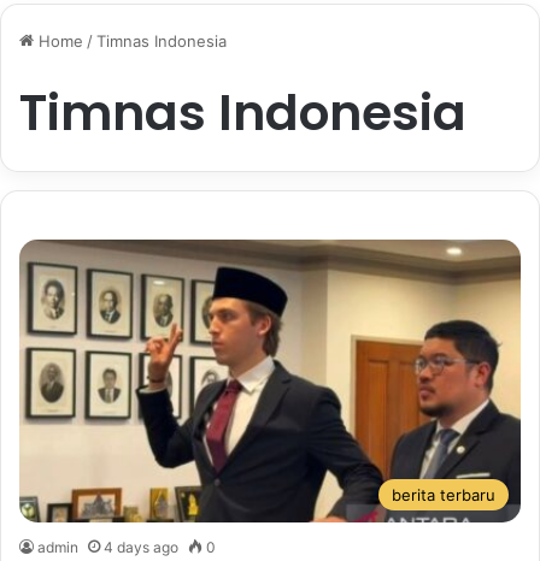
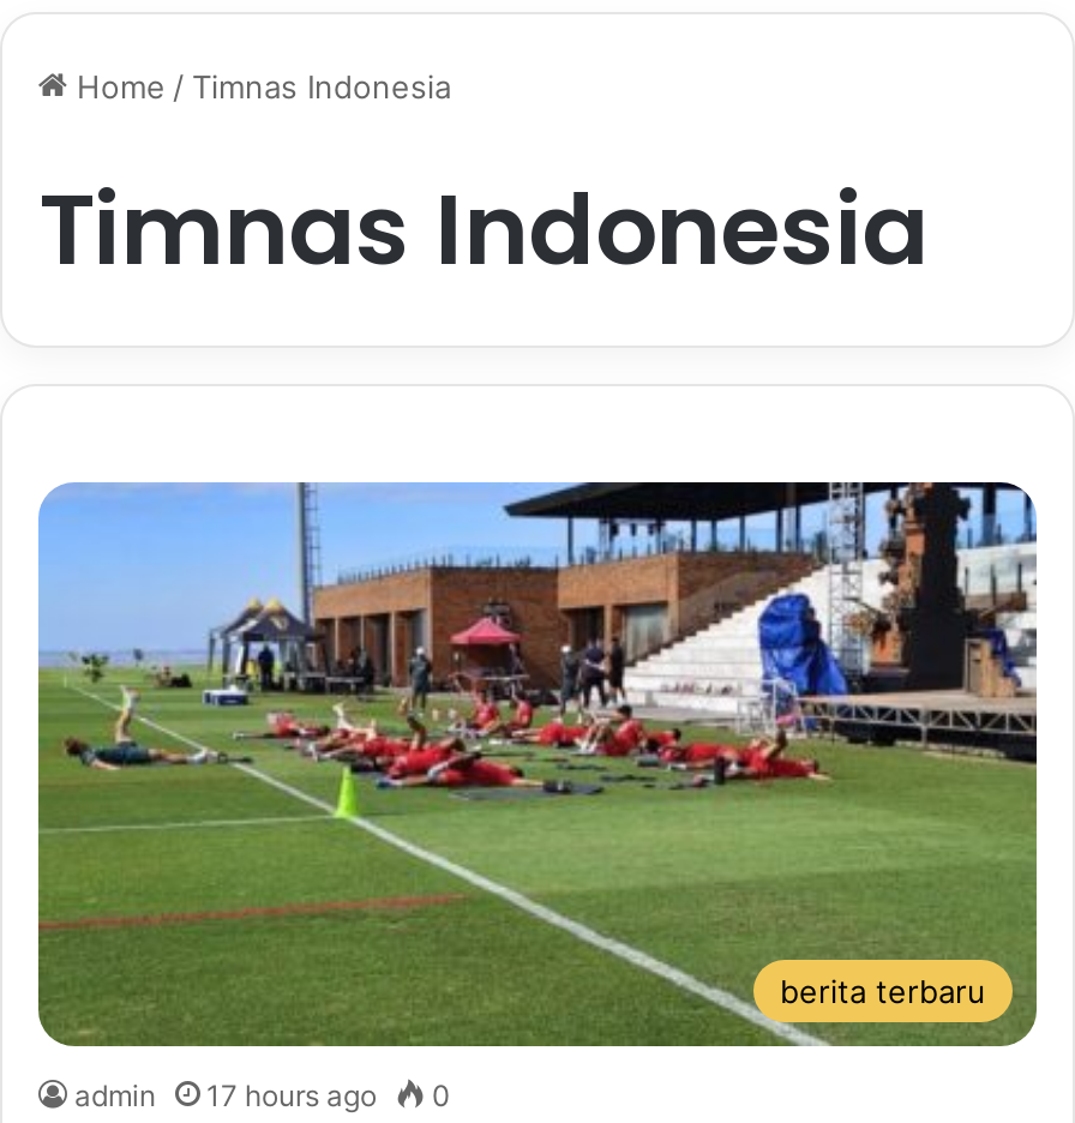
- [image]
- admin 4 days ago 0
+ [image]
+ admin 17 hours ago 0
